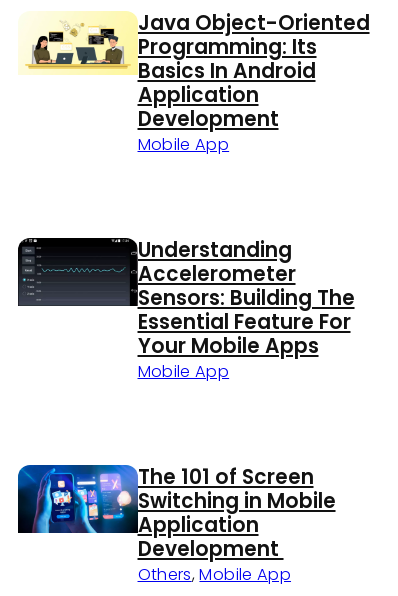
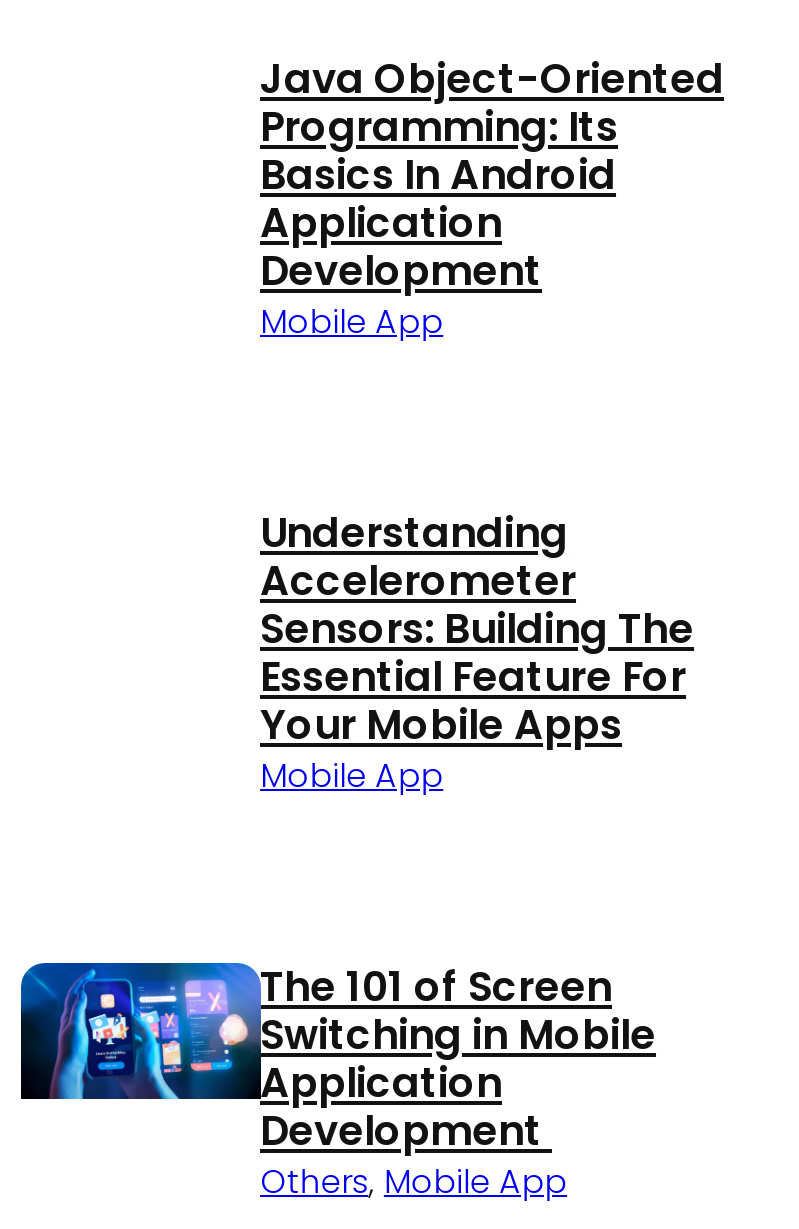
- [image]

- [image]
